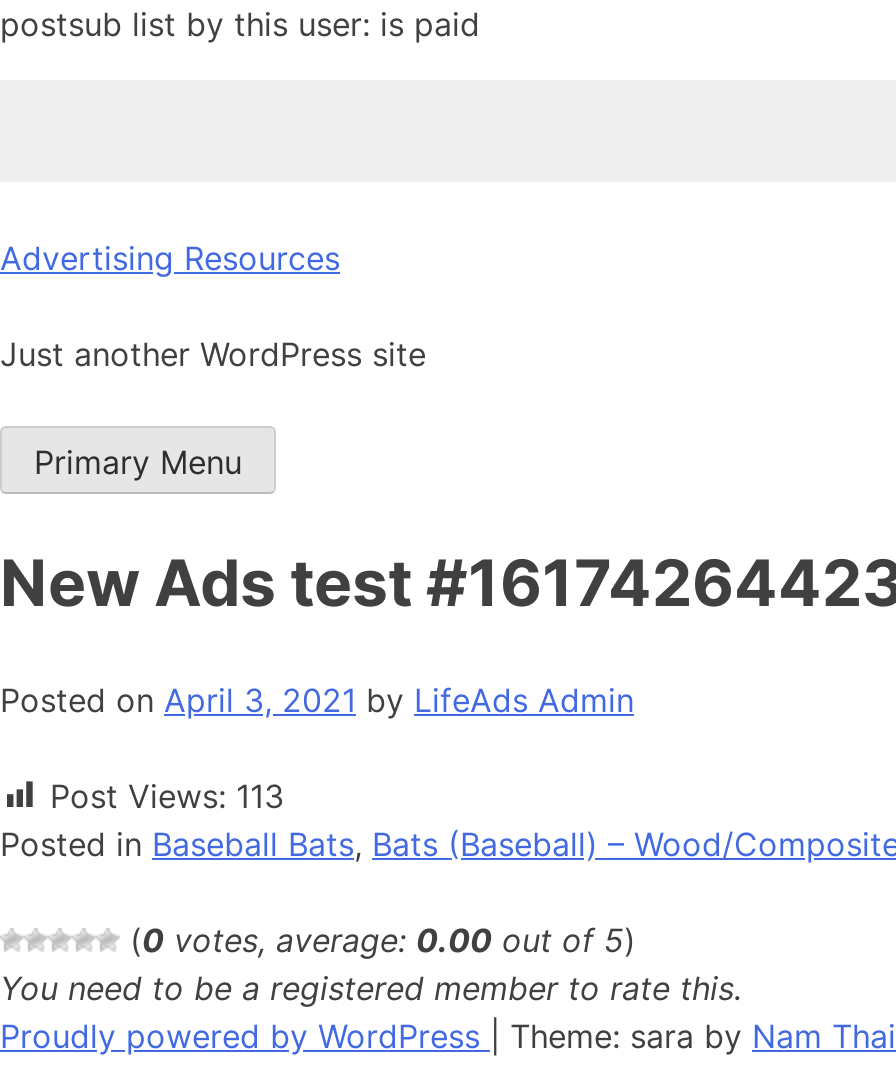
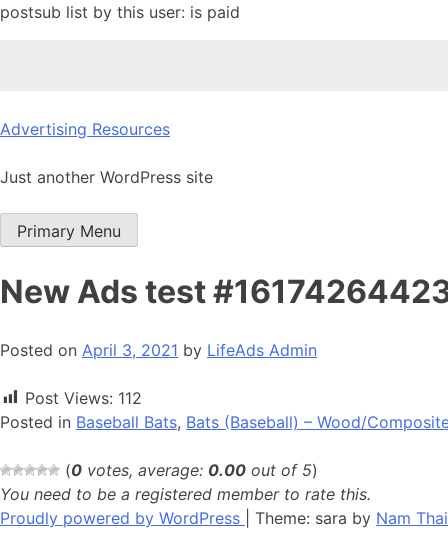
- Post Views: 113
+ Post Views: 112
